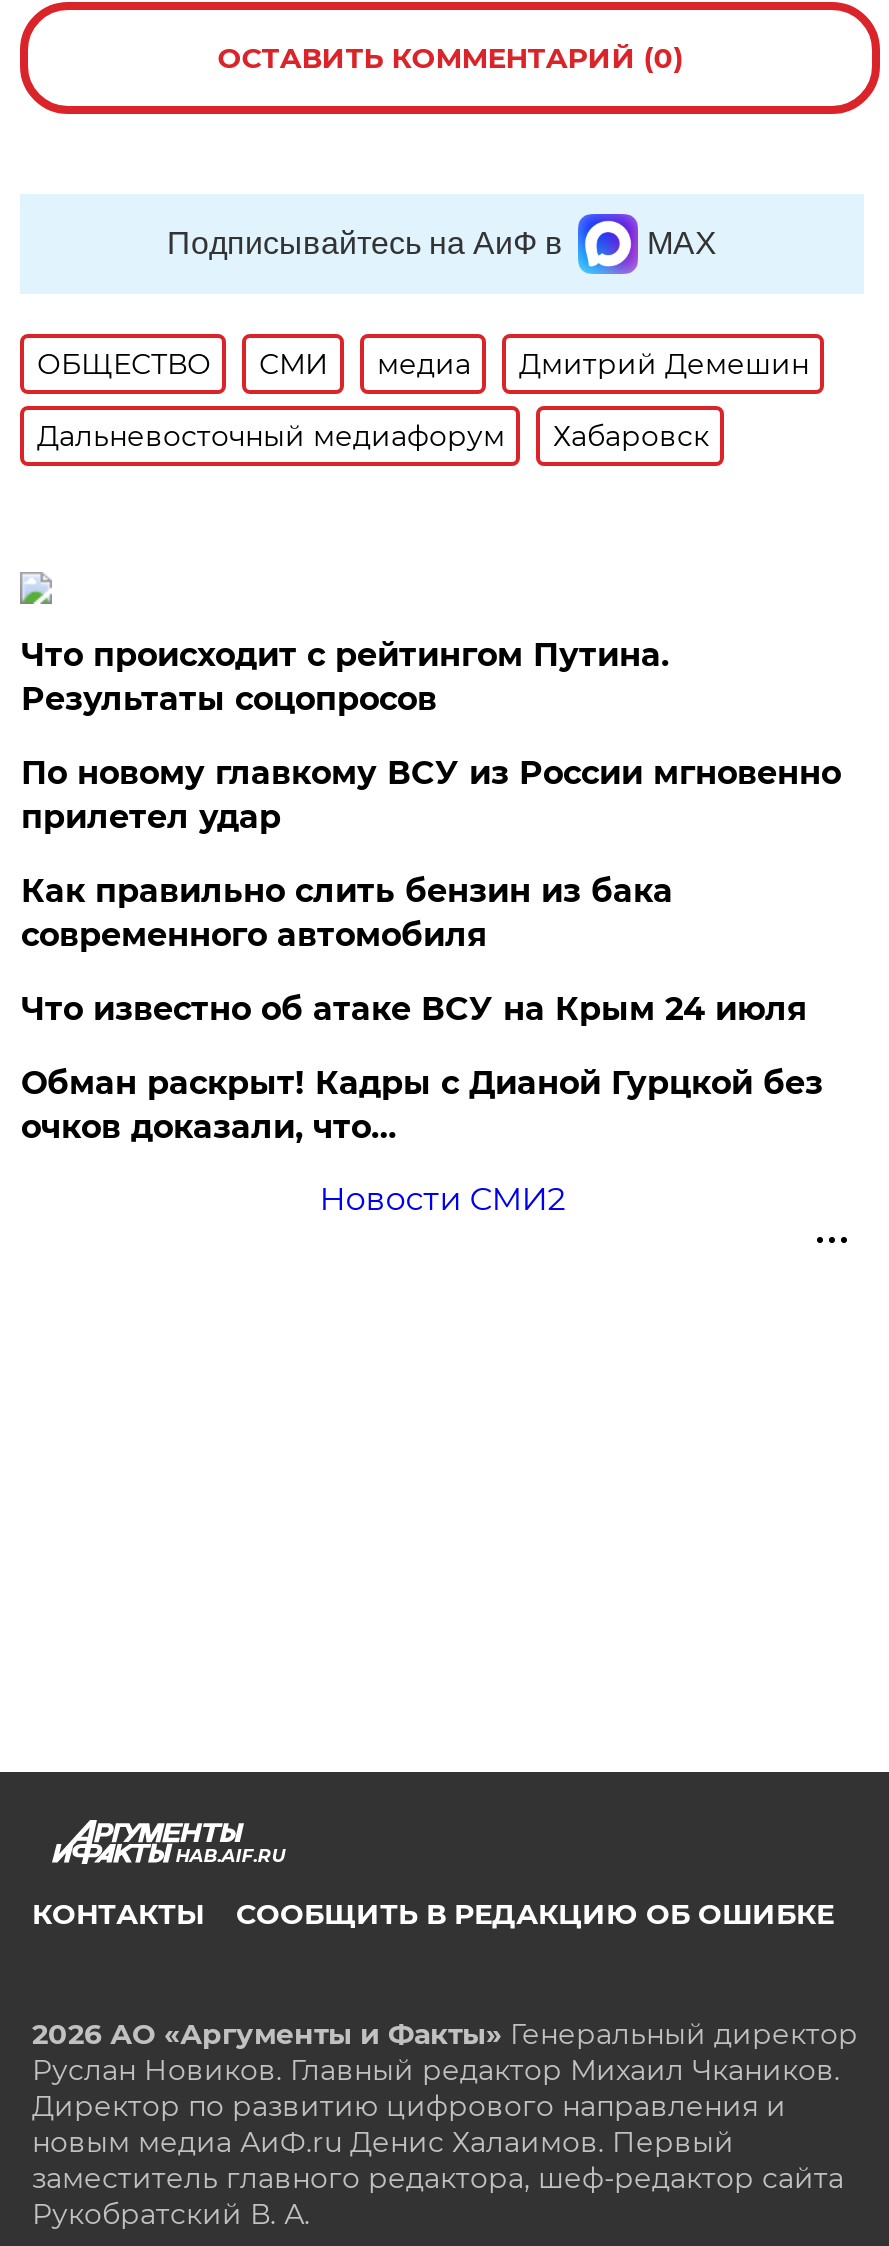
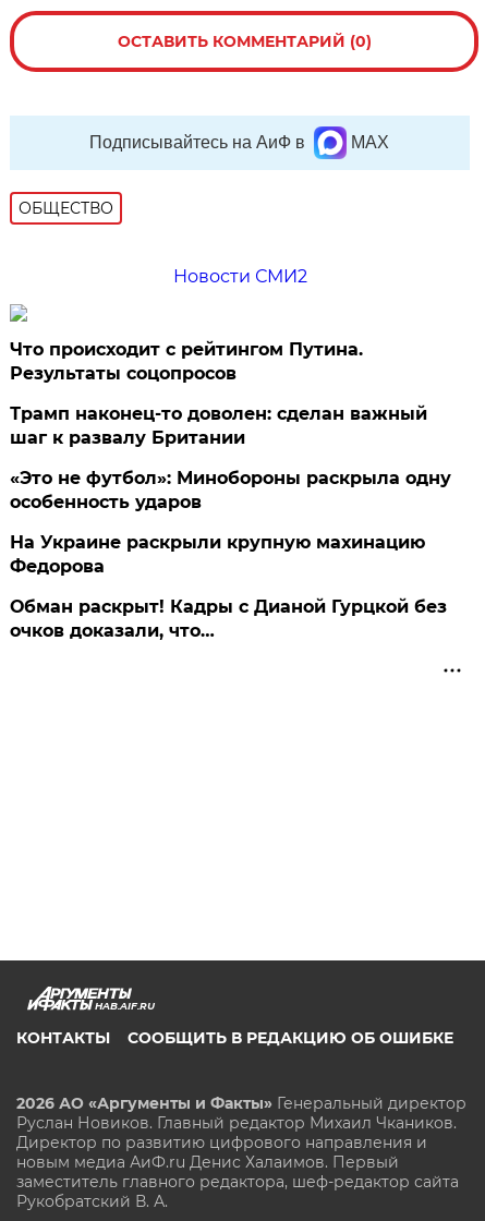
- СМИ
- медиа
- Дмитрий Демешин
- Дальневосточный медиафорум
- Хабаровск
+ Новости СМИ2

- По новому главкому ВСУ из России мгновенно
- прилетел удар
+ Трамп наконец-то доволен: сделан важный
+ шаг к развалу Британии

- Как правильно слить бензин из бака
- современного автомобиля
+ «Это не футбол»: Минобороны раскрыла одну
+ особенность ударов

- Что известно об атаке ВСУ на Крым 24 июля
+ На Украине раскрыли крупную махинацию
+ Федорова

- Новости СМИ2
